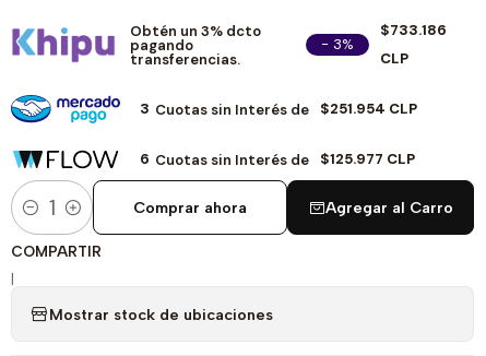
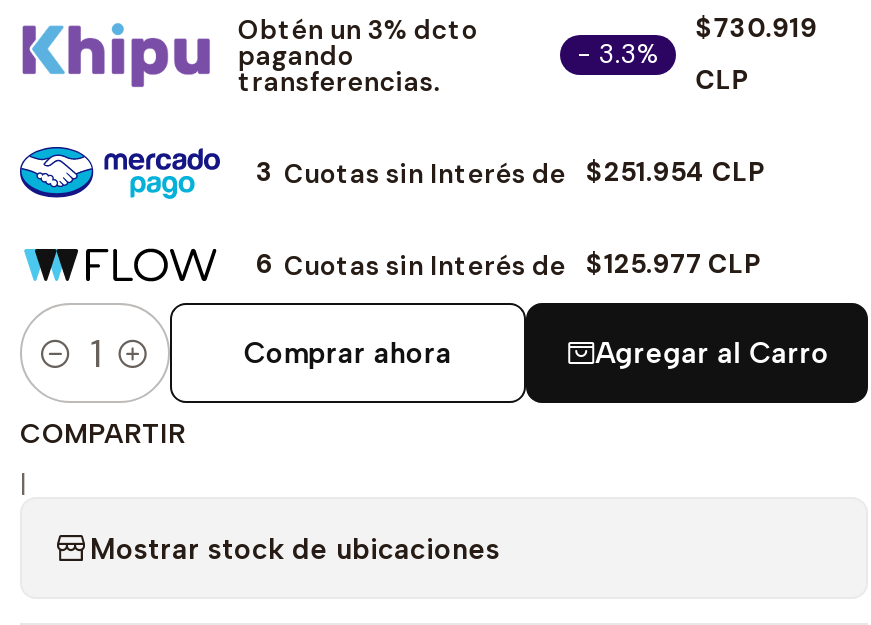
- $733.186
+ $730.919

- - 3%
+ - 3.3%
